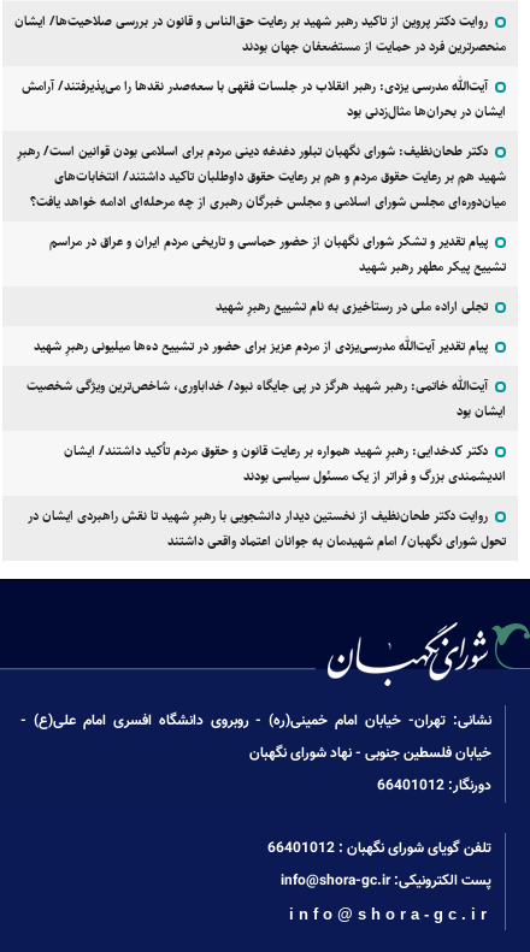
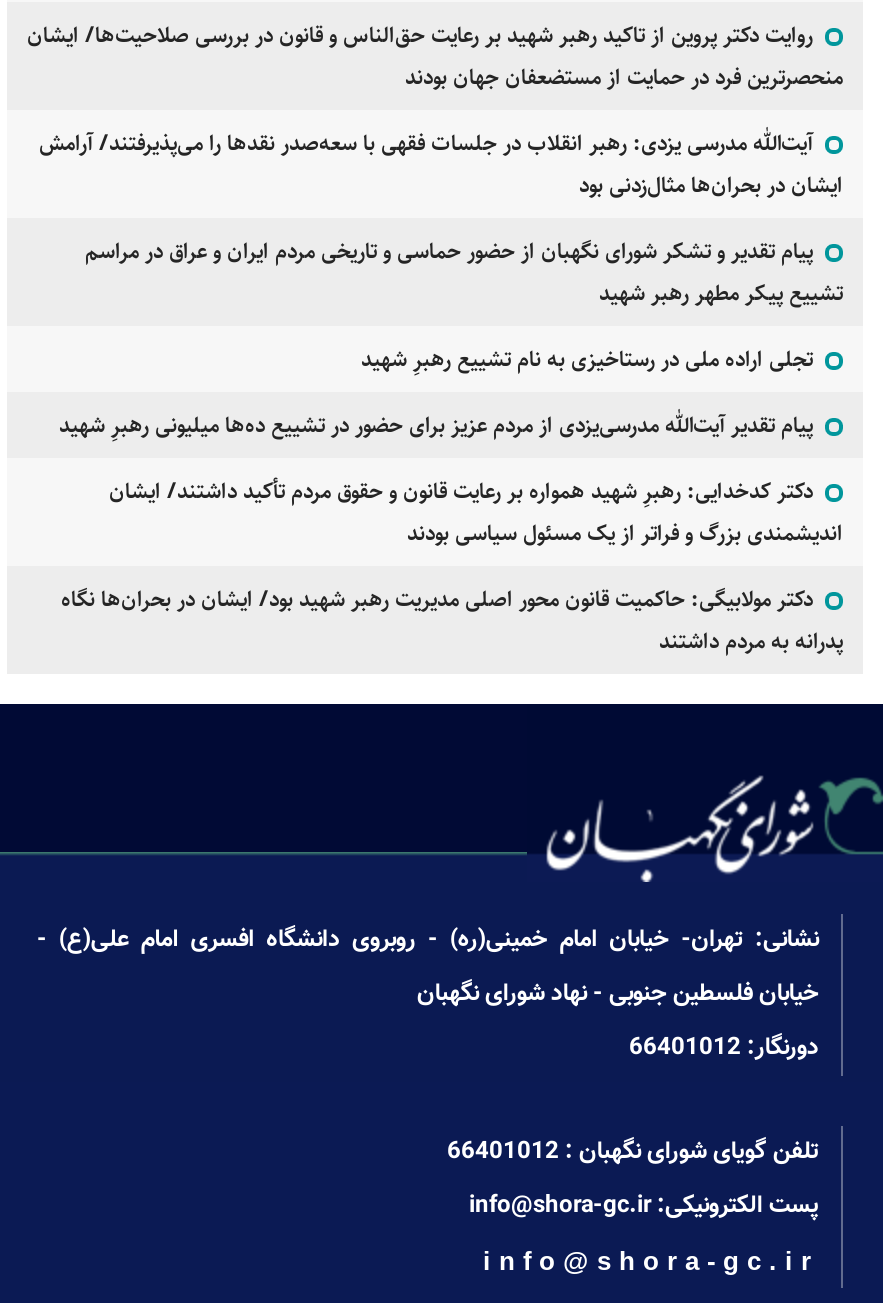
- دکتر طحان‌نظیف: شورای نگهبان تبلور دغدغه دینی مردم برای اسلامی بودن قوانین است/ رهبرِ
- شهید هم بر رعایت حقوق مردم و هم بر رعایت حقوق داوطلبان تاکید داشتند/ انتخابات‌های
- میان‌دوره‌ای مجلس شورای اسلامی و مجلس خبرگان رهبری از چه مرحله‌ای ادامه خواهد یافت؟

- آیت‌الله خاتمی: رهبر شهید هرگز در پی جایگاه نبود/ خداباوری، شاخص‌ترین ویژگی شخصیت
- ایشان بود

- روایت دکتر طحان‌نظیف از نخستین دیدار دانشجویی با رهبرِ شهید تا نقش راهبردی ایشان در
- تحول شورای نگهبان/ امام شهیدمان به جوانان اعتماد واقعی داشتند
+ دکتر مولابیگی: حاکمیت قانون محور اصلی مدیریت رهبر شهید بود/ ایشان در بحران‌ها نگاه
+ پدرانه به مردم داشتند
